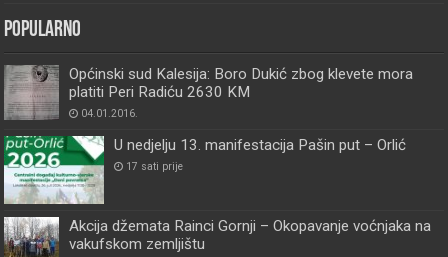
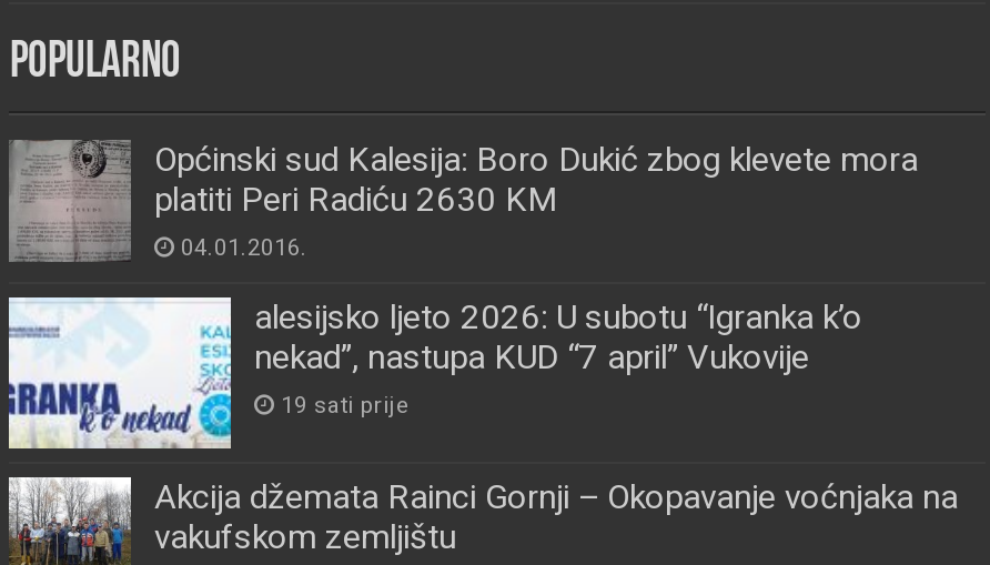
- [image]
- U nedjelju 13. manifestacija Pašin put – Orlić
- 17 sati prije
+ [image]
+ alesijsko ljeto 2026: U subotu “Igranka k’o
+ nekad”, nastupa KUD “7 april” Vukovije
+ 19 sati prije
